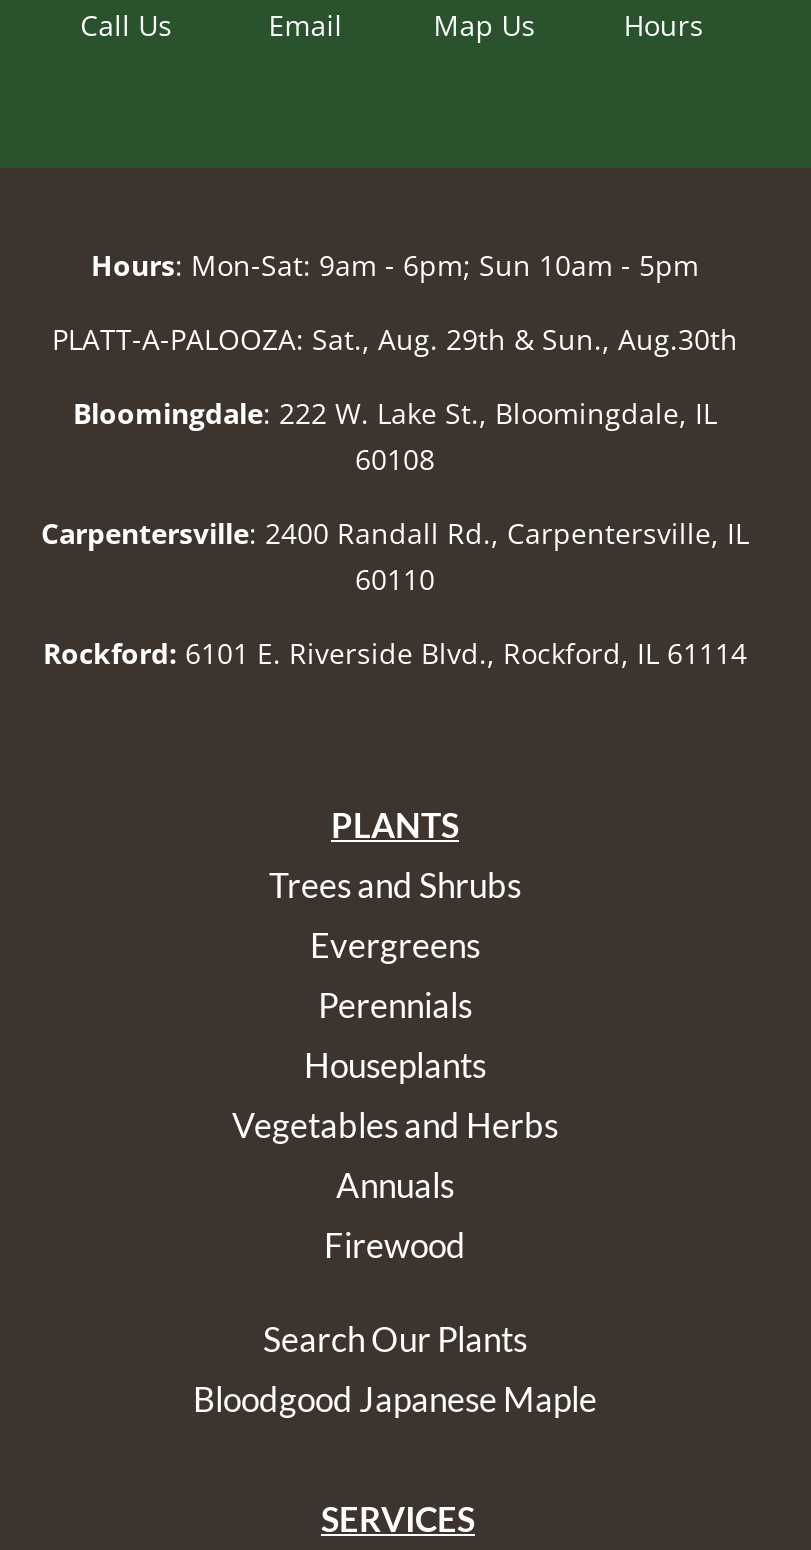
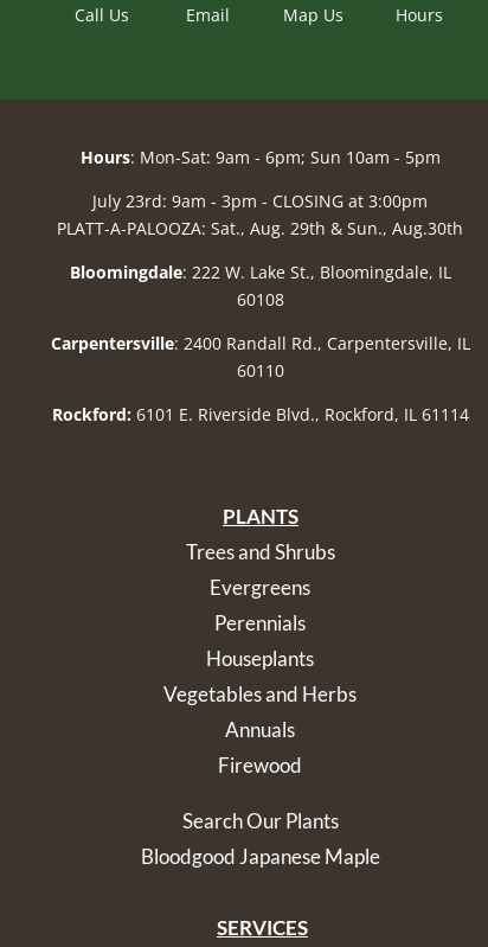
+ July 23rd: 9am - 3pm - CLOSING at 3:00pm
